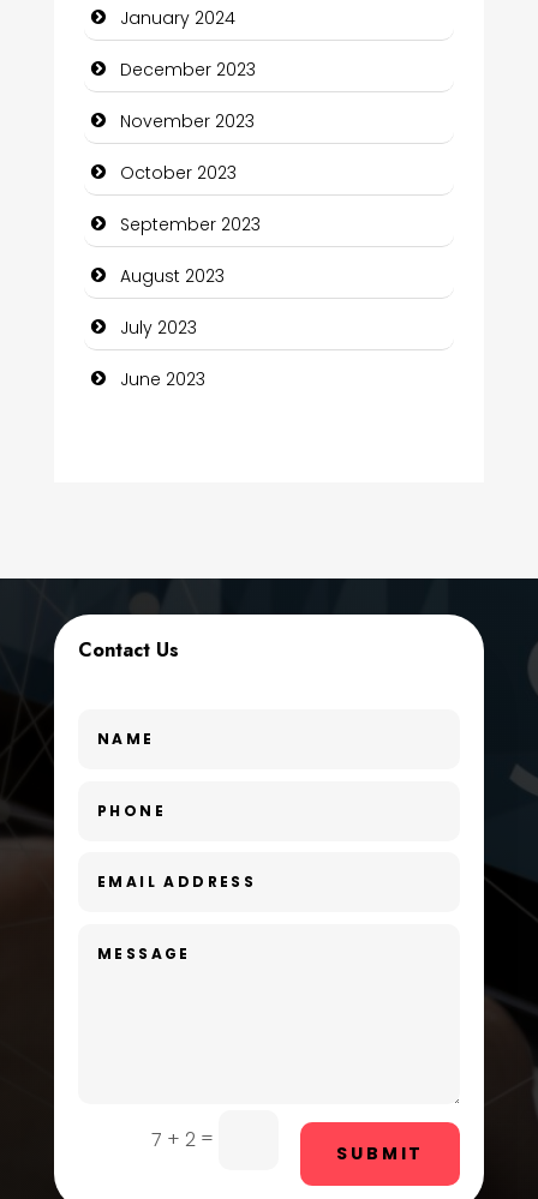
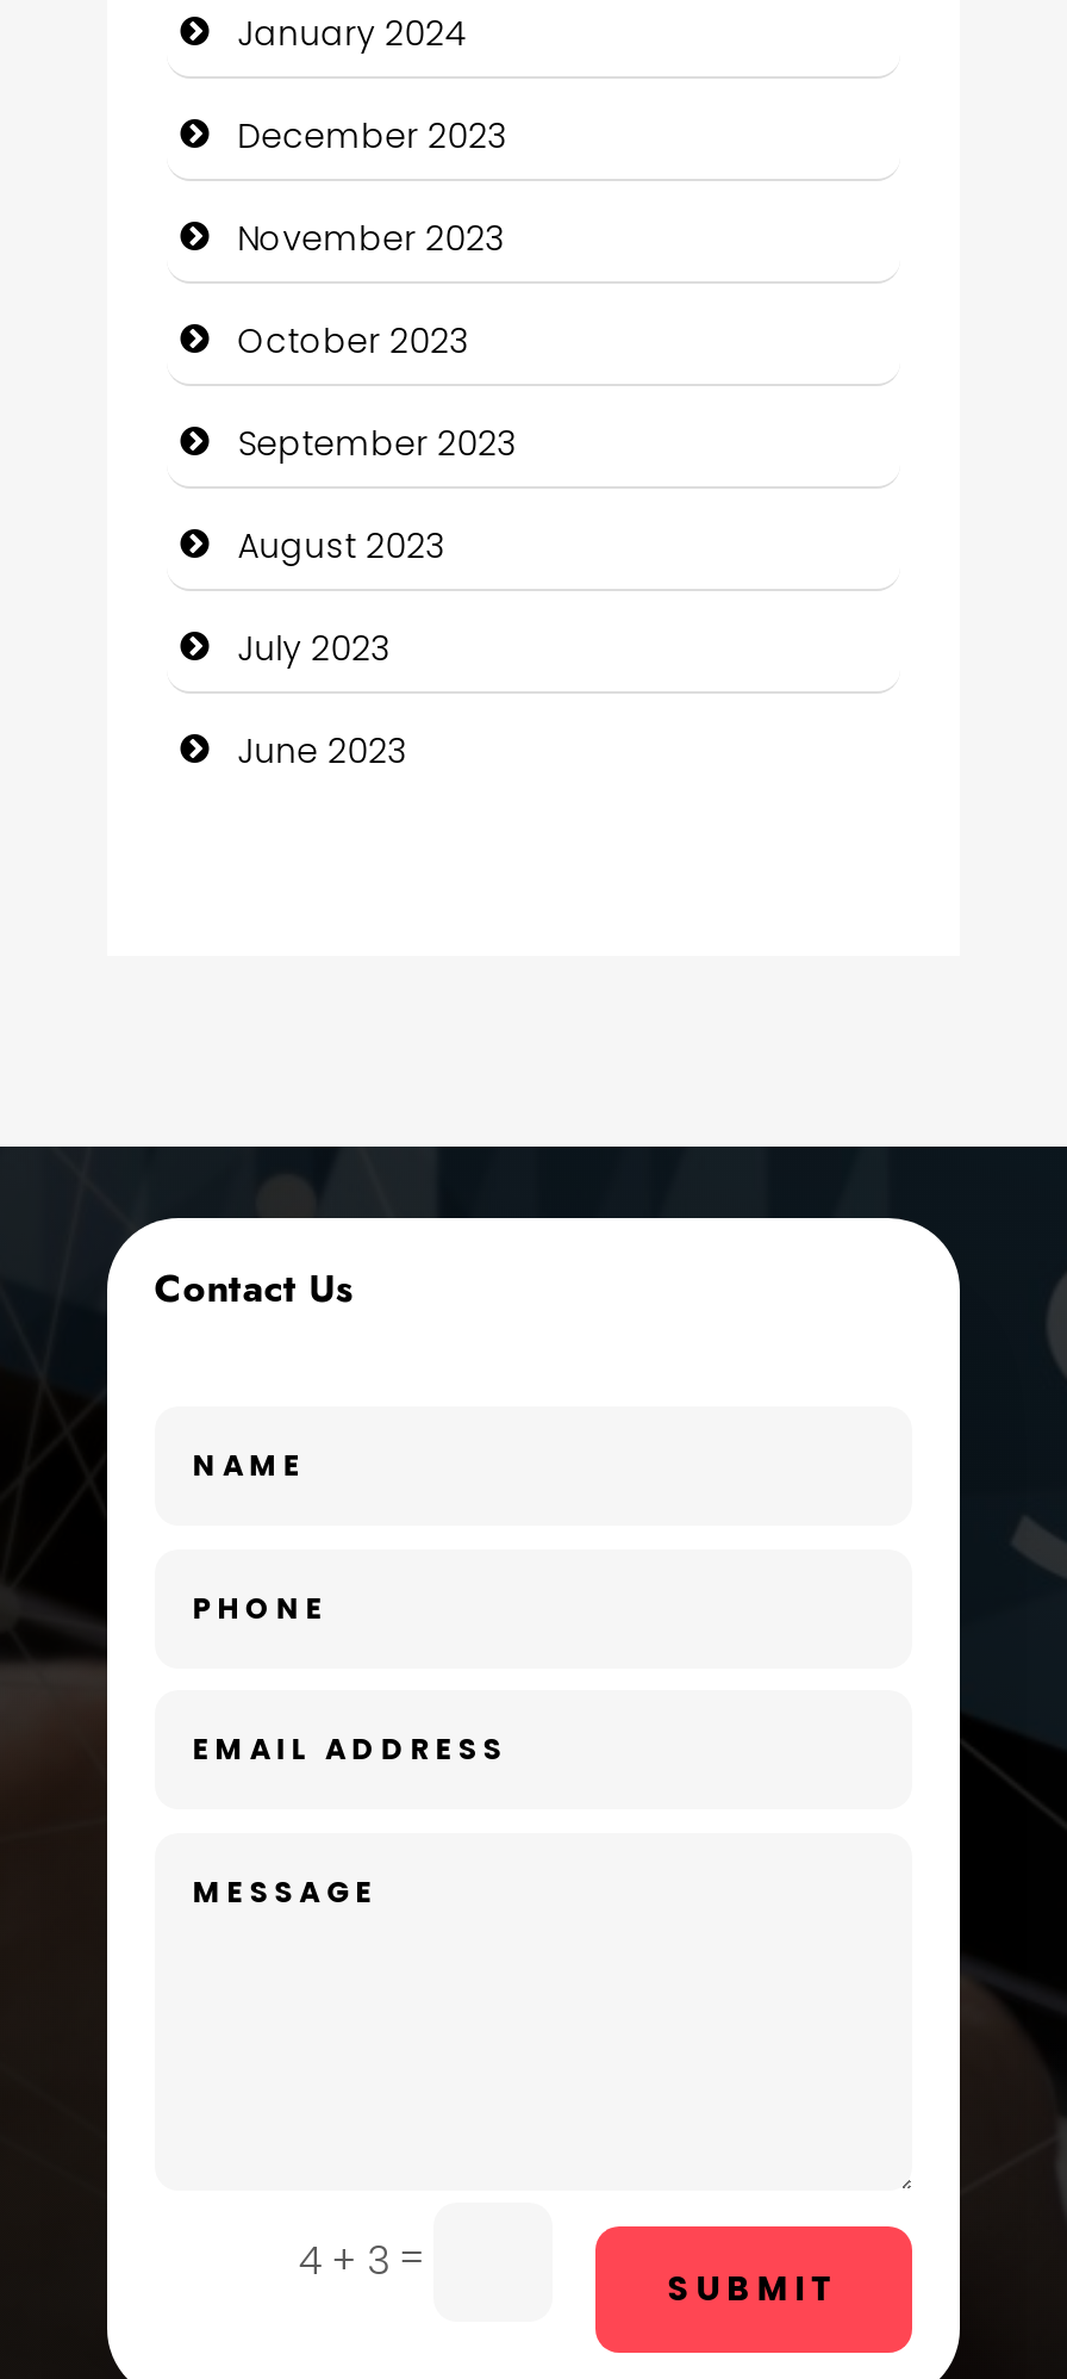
- 7 + 2 =
+ 4 + 3 =
